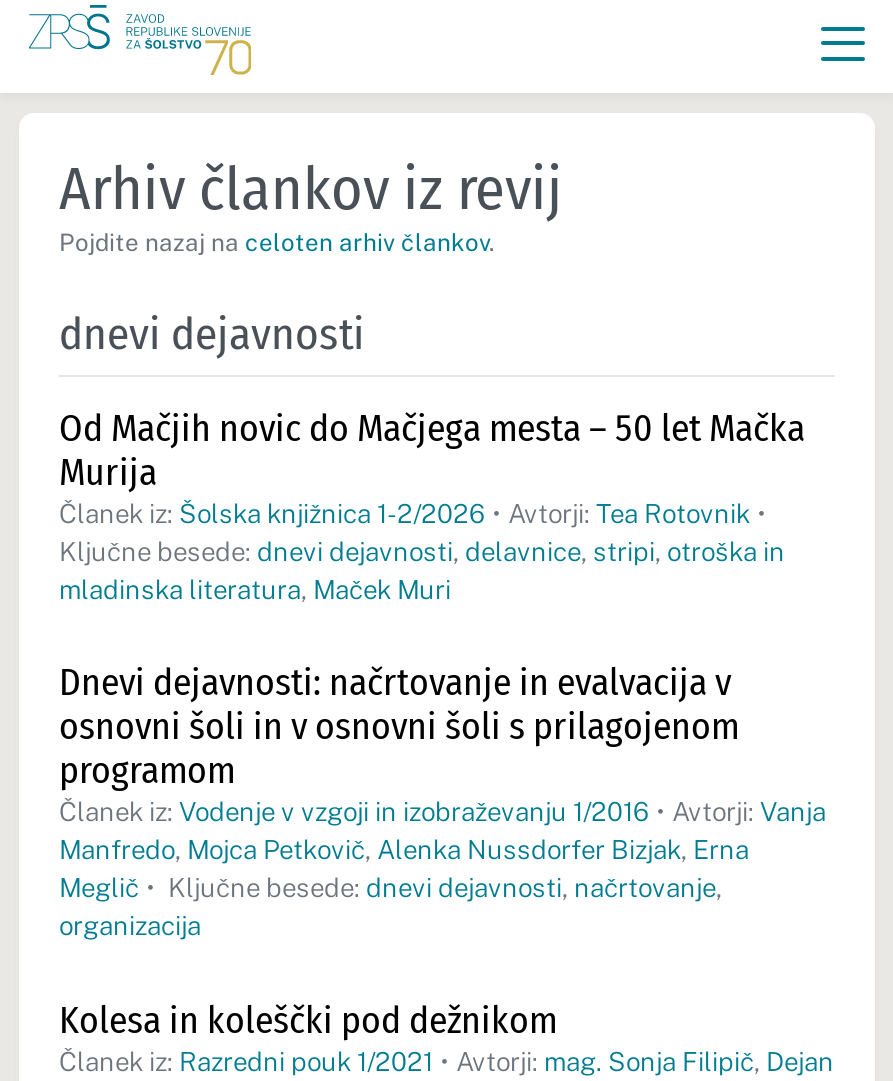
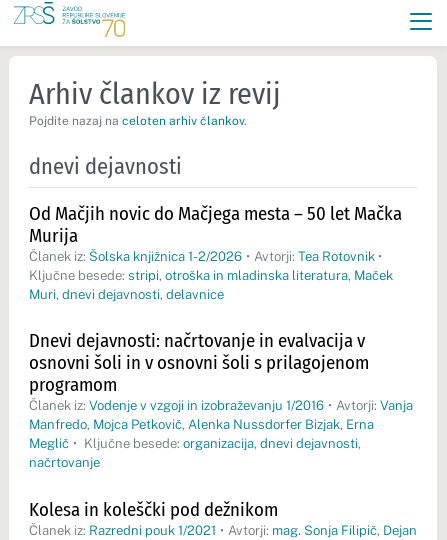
- Ključne besede: dnevi dejavnosti, delavnice, stripi, otroška in
- mladinska literatura, Maček Muri
+ Ključne besede: stripi, otroška in mladinska literatura, Maček
+ Muri, dnevi dejavnosti, delavnice

- Meglič • Ključne besede: dnevi dejavnosti, načrtovanje,
- organizacija
+ Meglič • Ključne besede: organizacija, dnevi dejavnosti,
+ načrtovanje
